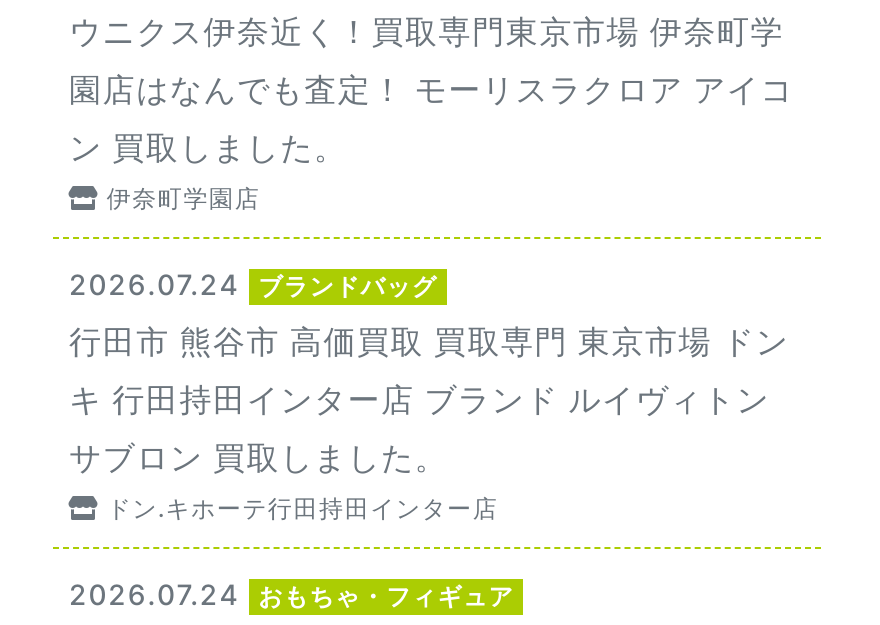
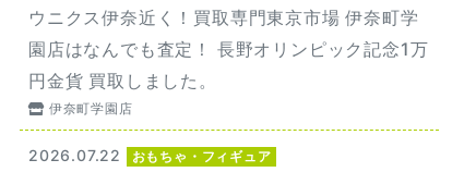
- 園店はなんでも査定！ モーリスラクロア アイコ
- ン 買取しました。
+ 園店はなんでも査定！ 長野オリンピック記念1万
+ 円金貨 買取しました。

- 2026.07.24
- ブランドバッグ
- 行田市 熊谷市 高価買取 買取専門 東京市場 ドン
- キ 行田持田インター店 ブランド ルイヴィトン
- サブロン 買取しました。
- ドン.キホーテ行田持田インター店
- 2026.07.24
+ 2026.07.22
